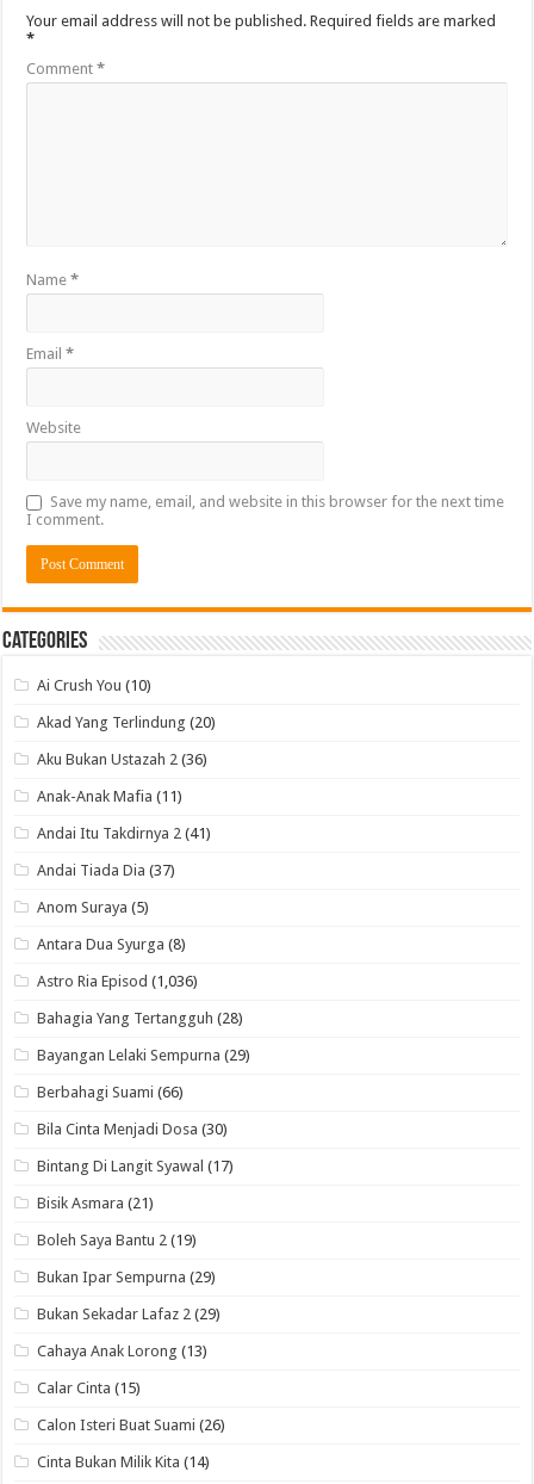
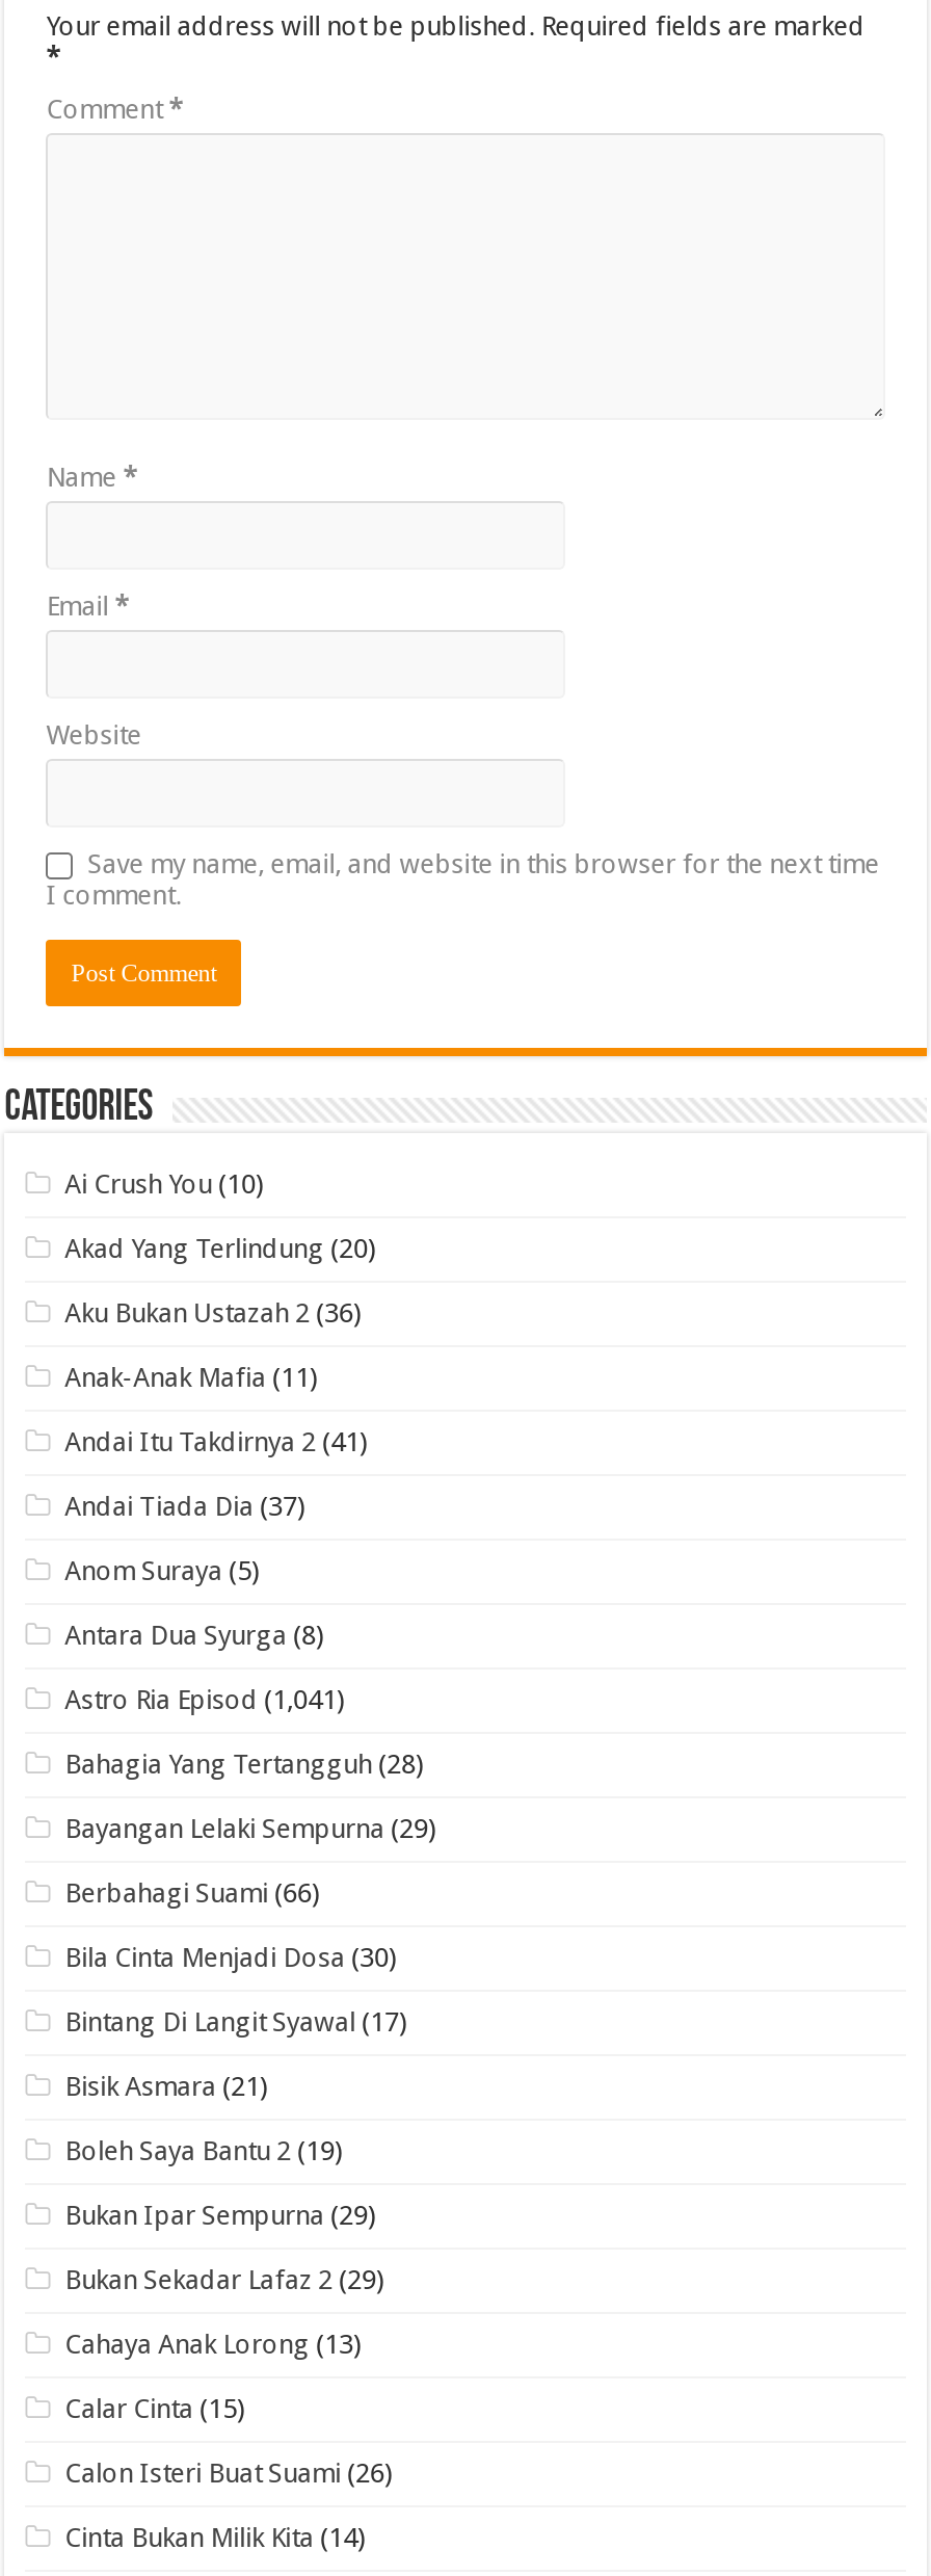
- Astro Ria Episod (1,036)
+ Astro Ria Episod (1,041)
